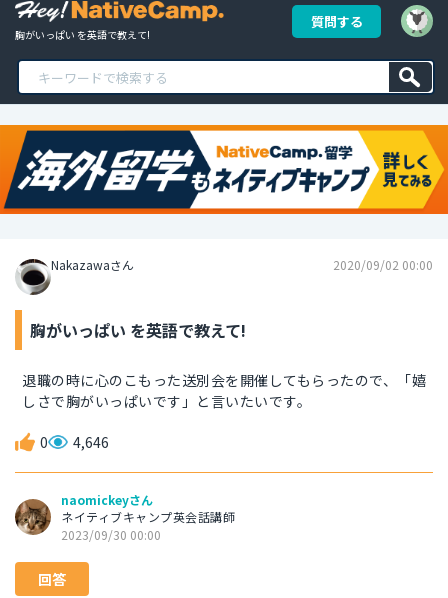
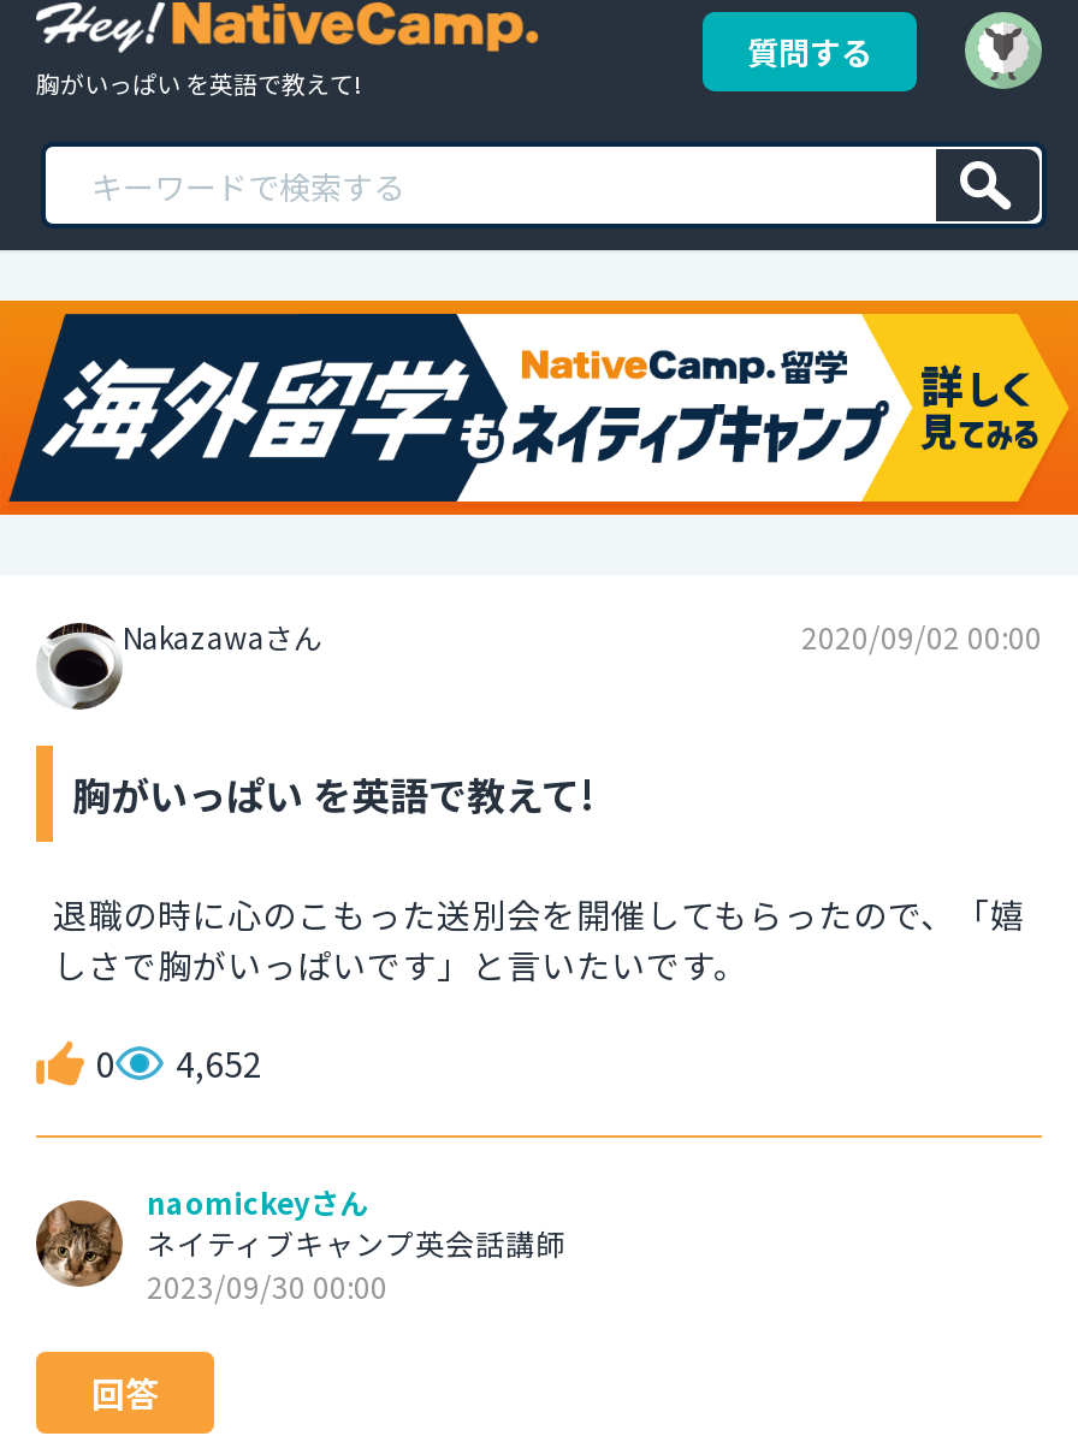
- 0 4,646
+ 0 4,652
